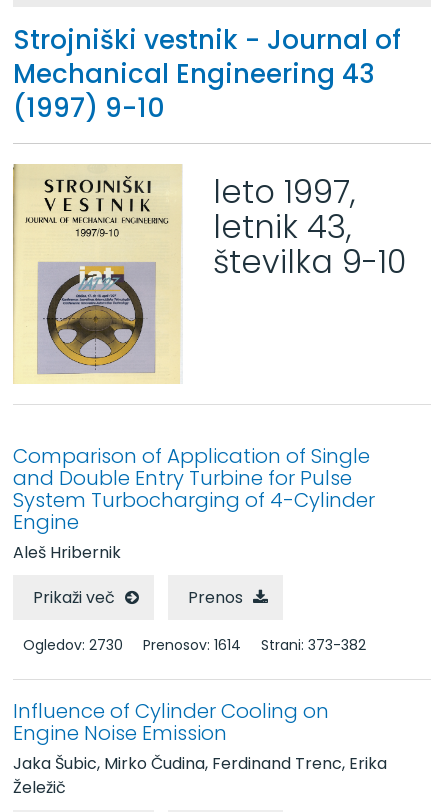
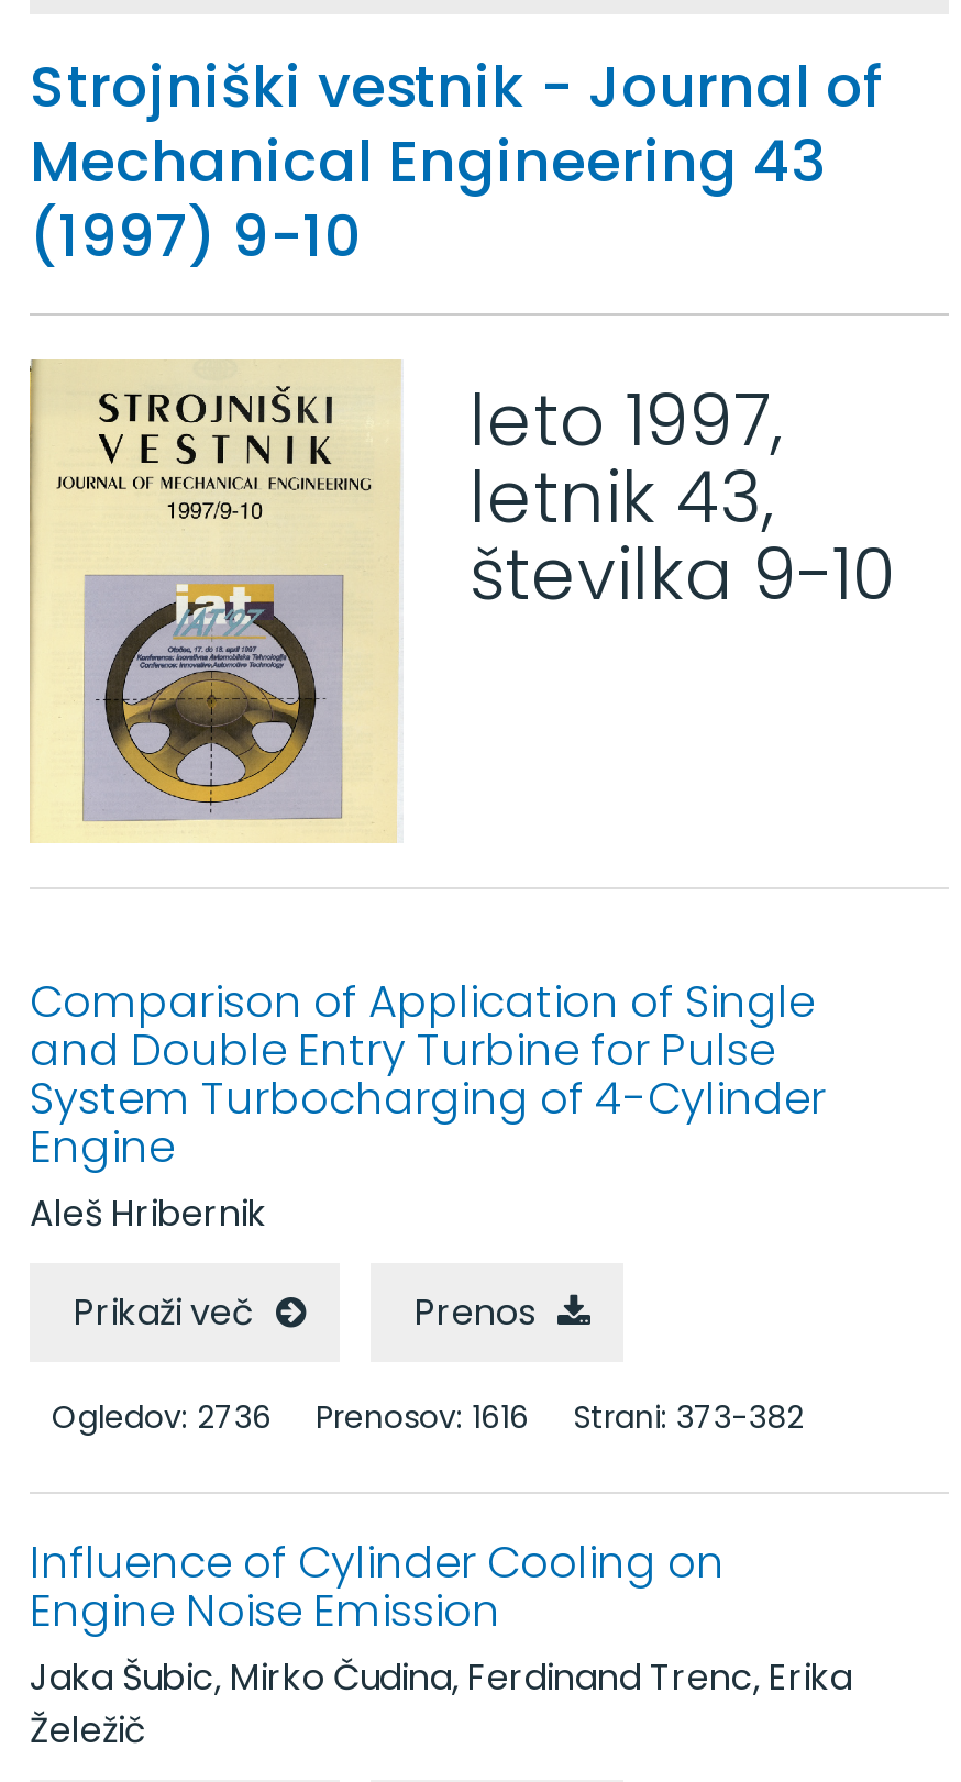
- Ogledov: 2730
+ Ogledov: 2736

- Prenosov: 1614
+ Prenosov: 1616
